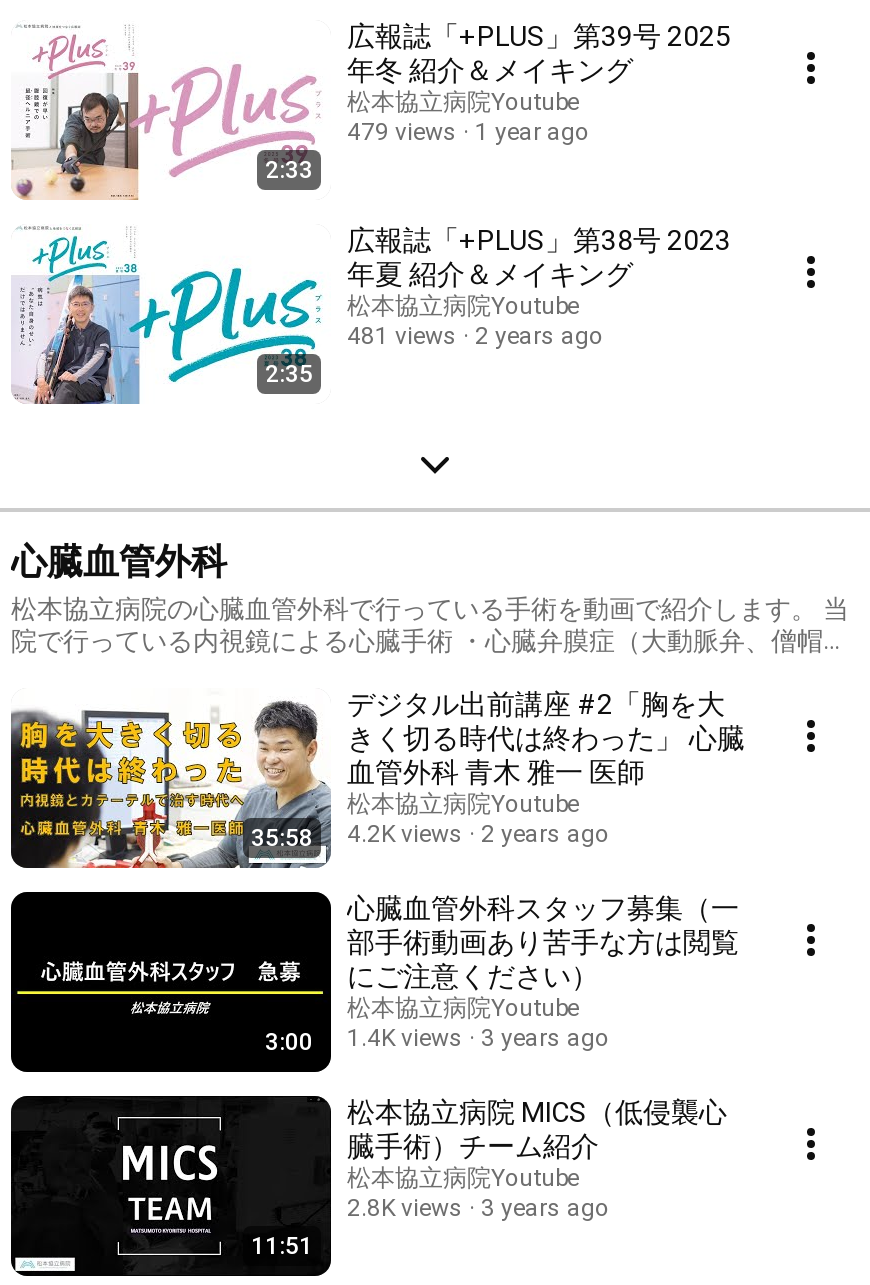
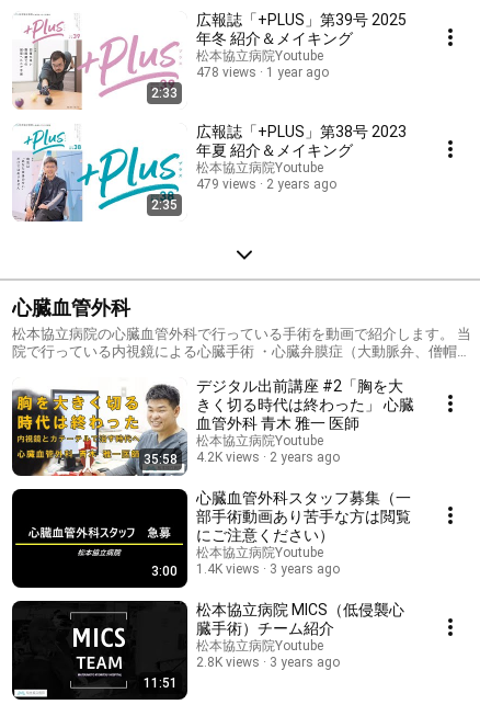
- 479 views 1 year ago
+ 478 views 1 year ago

- 481 views 2 years ago
+ 479 views 2 years ago
